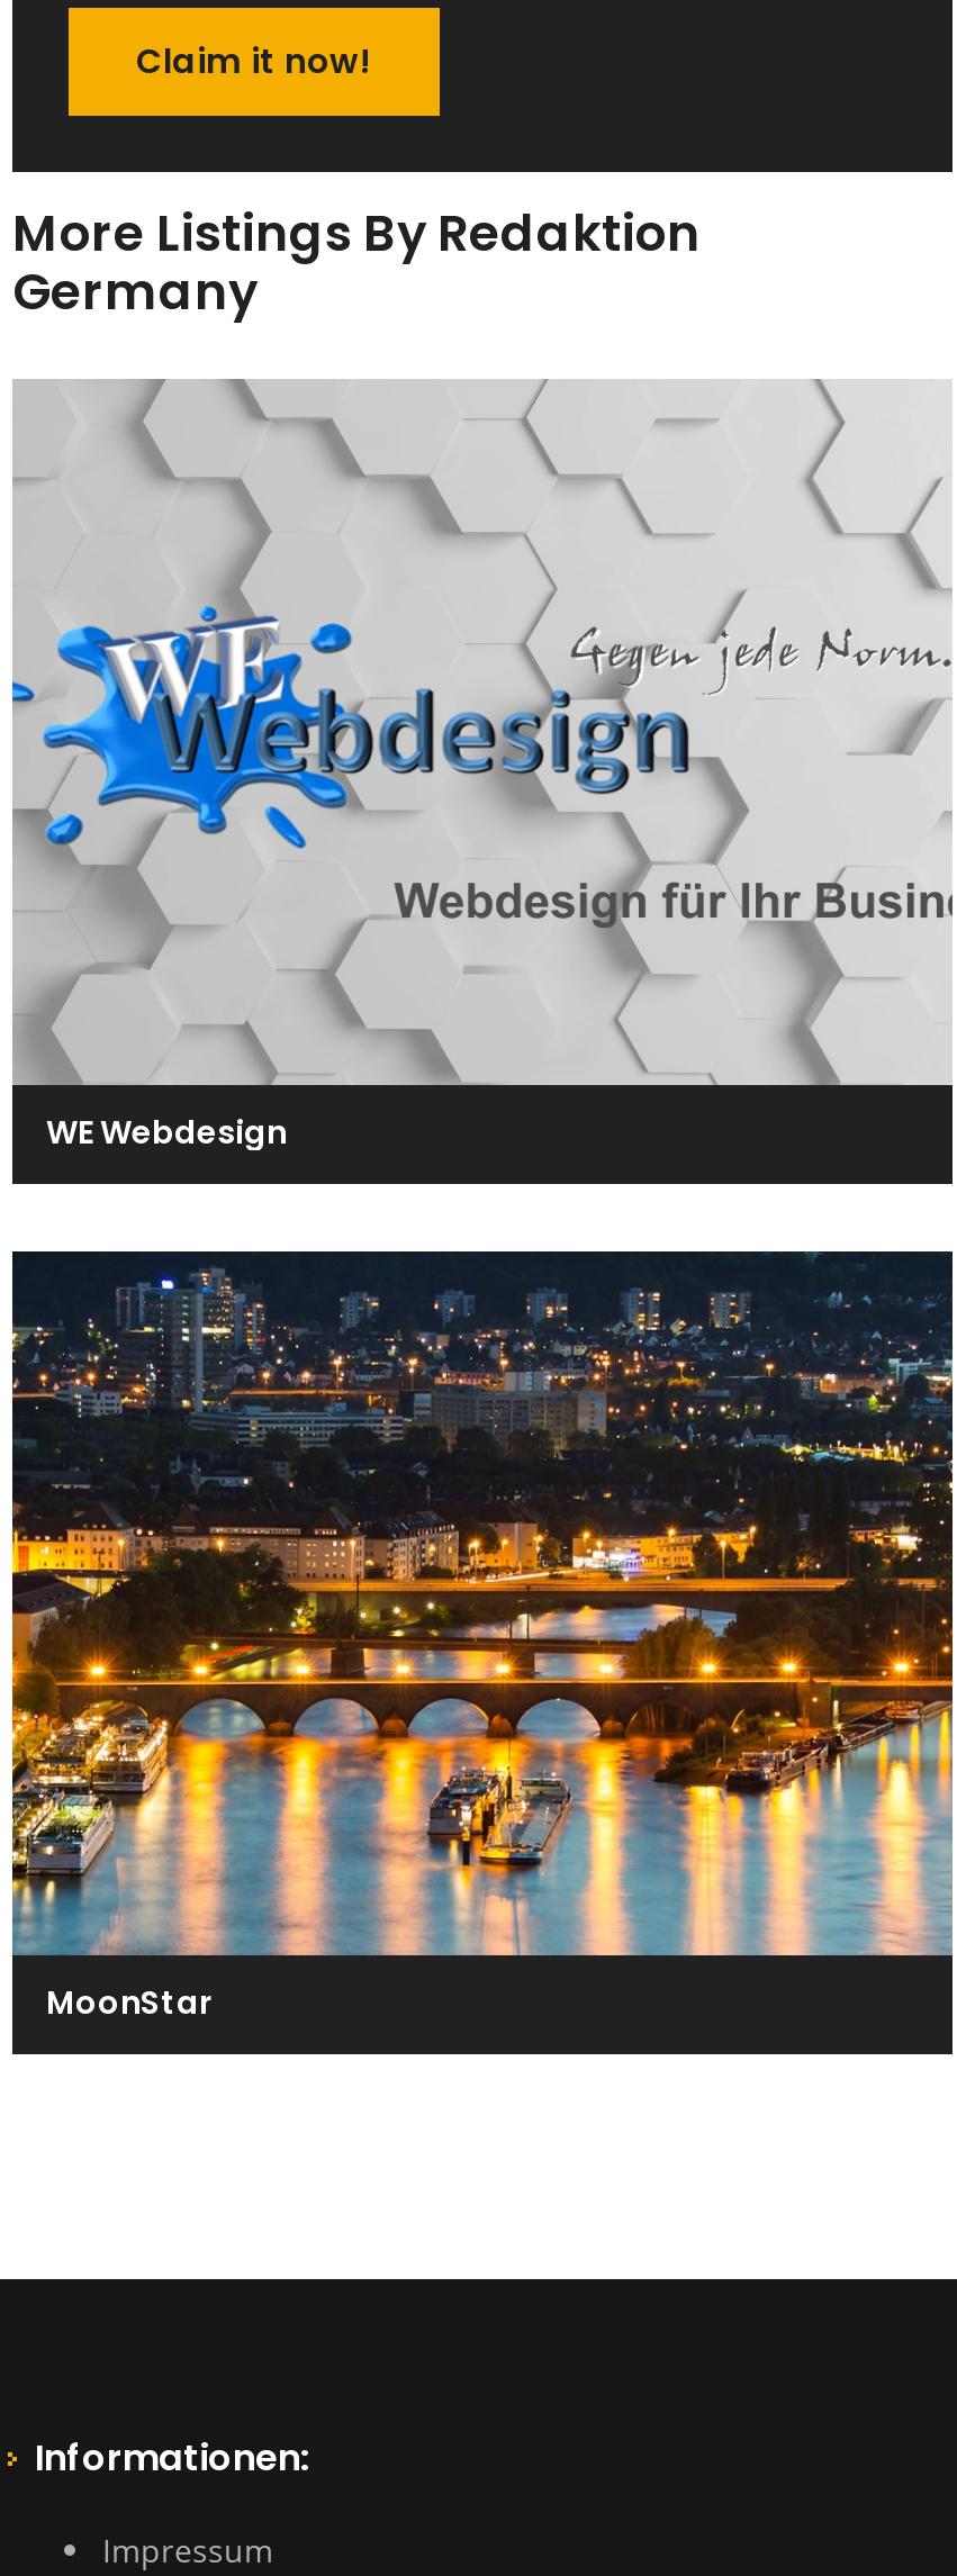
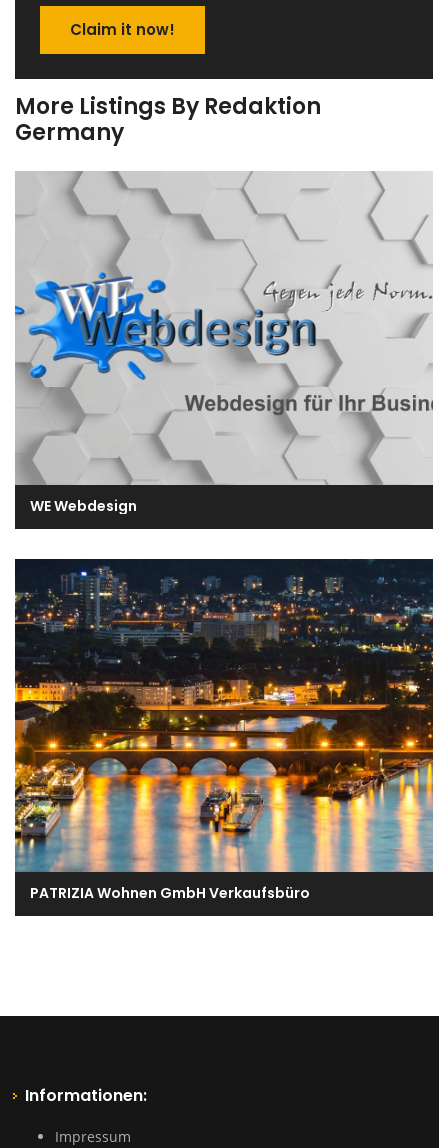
- MoonStar
+ PATRIZIA Wohnen GmbH Verkaufsbüro
